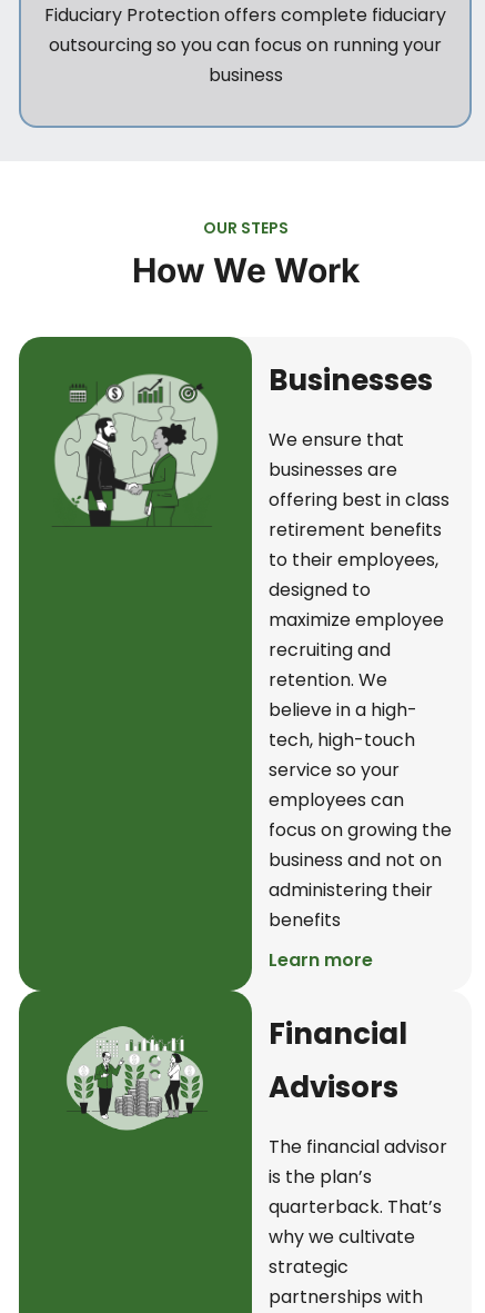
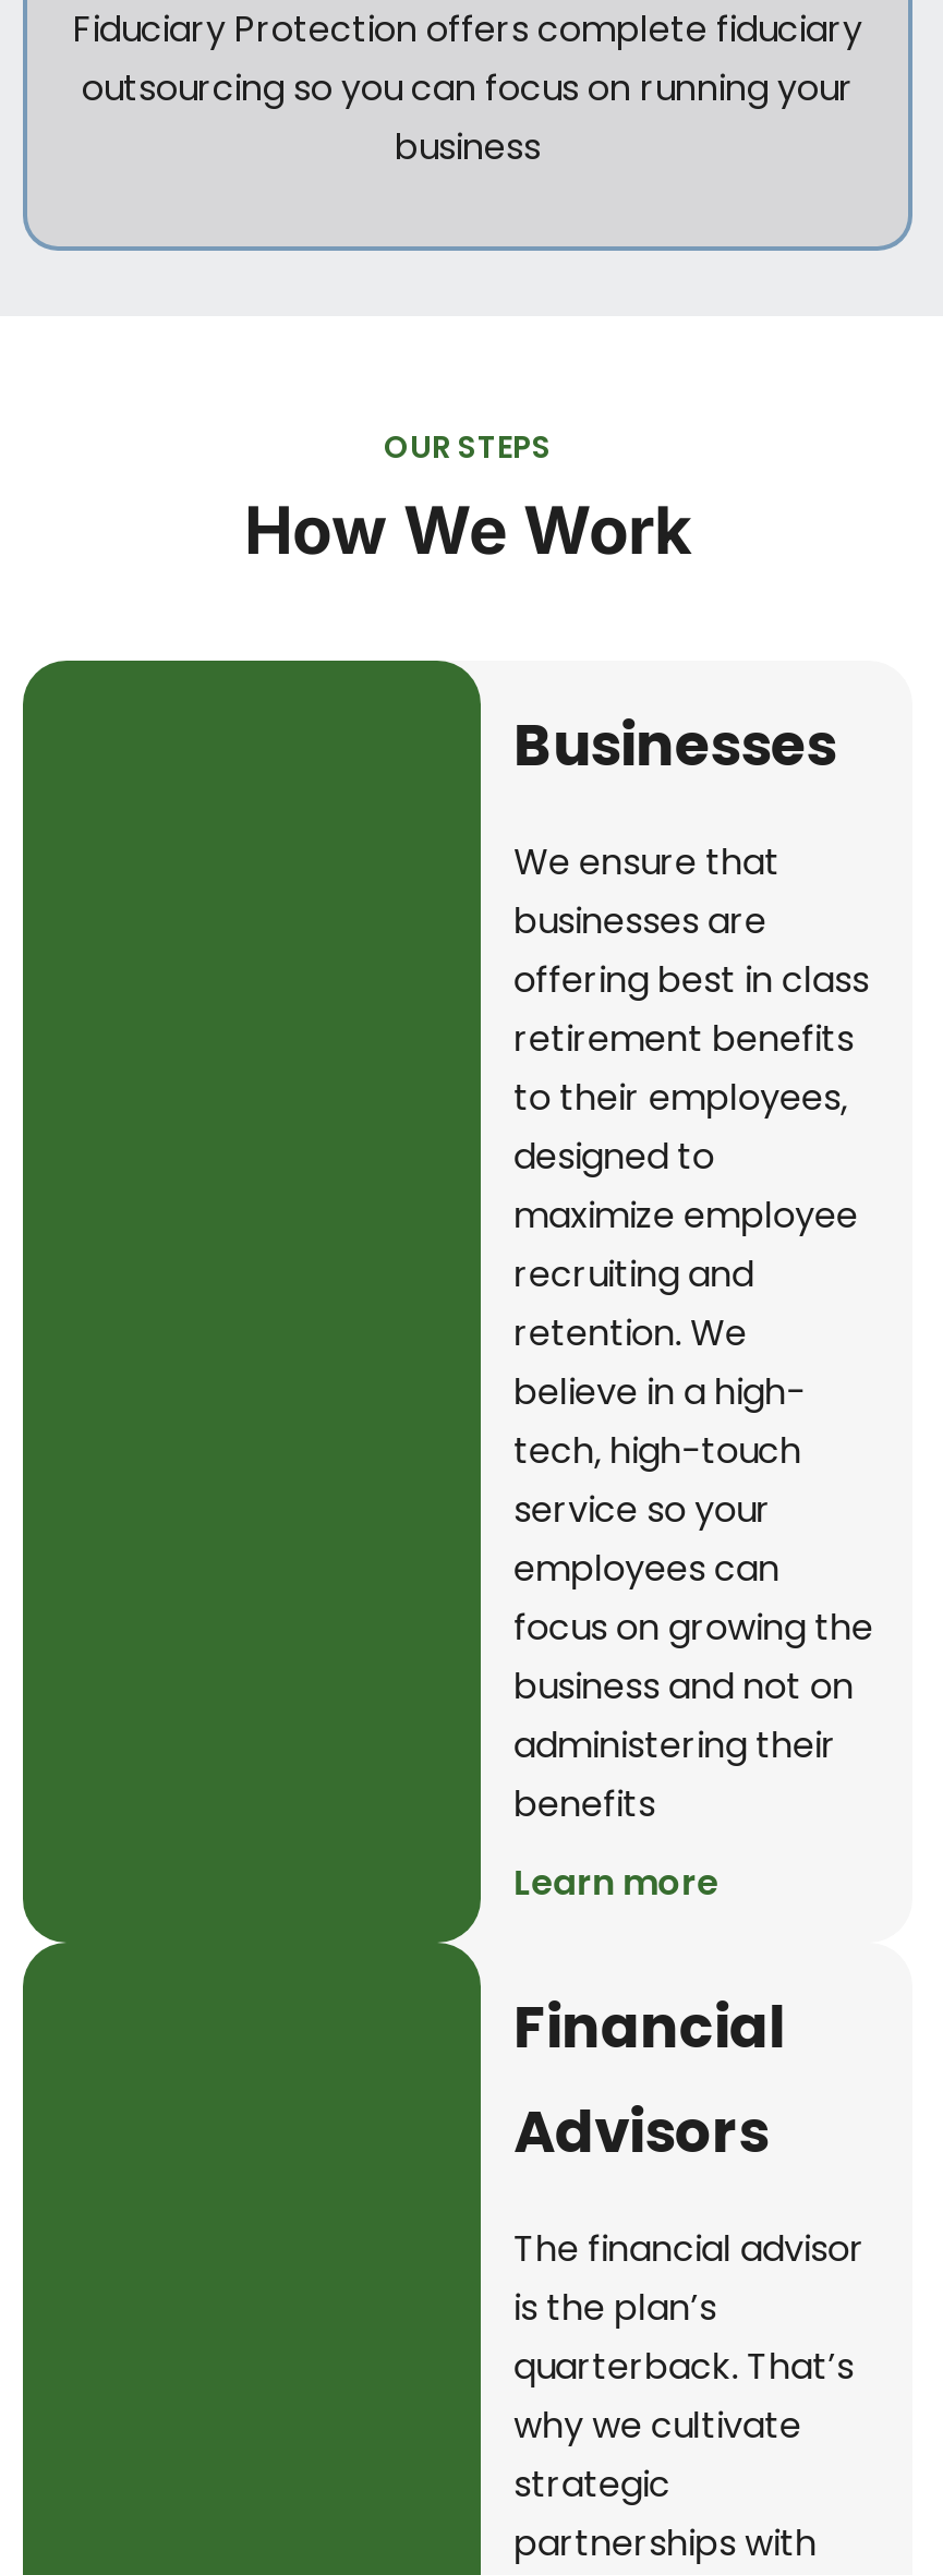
- [image]

- [image]
